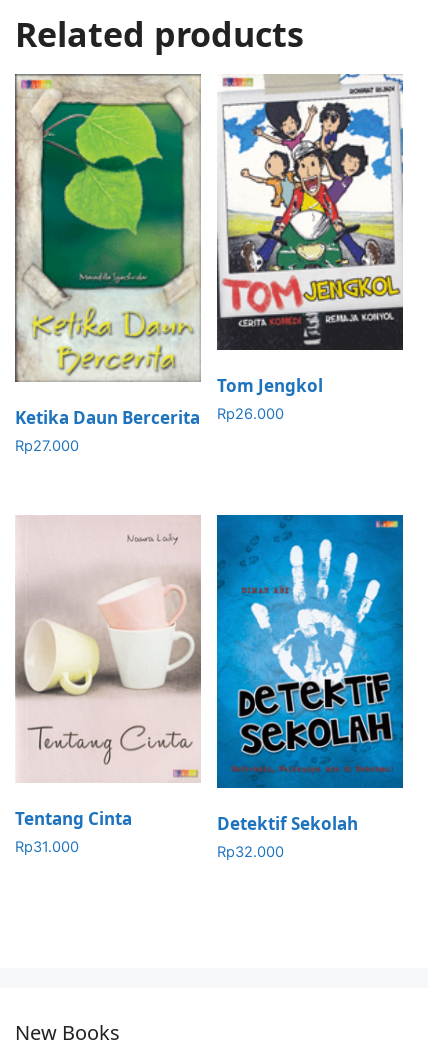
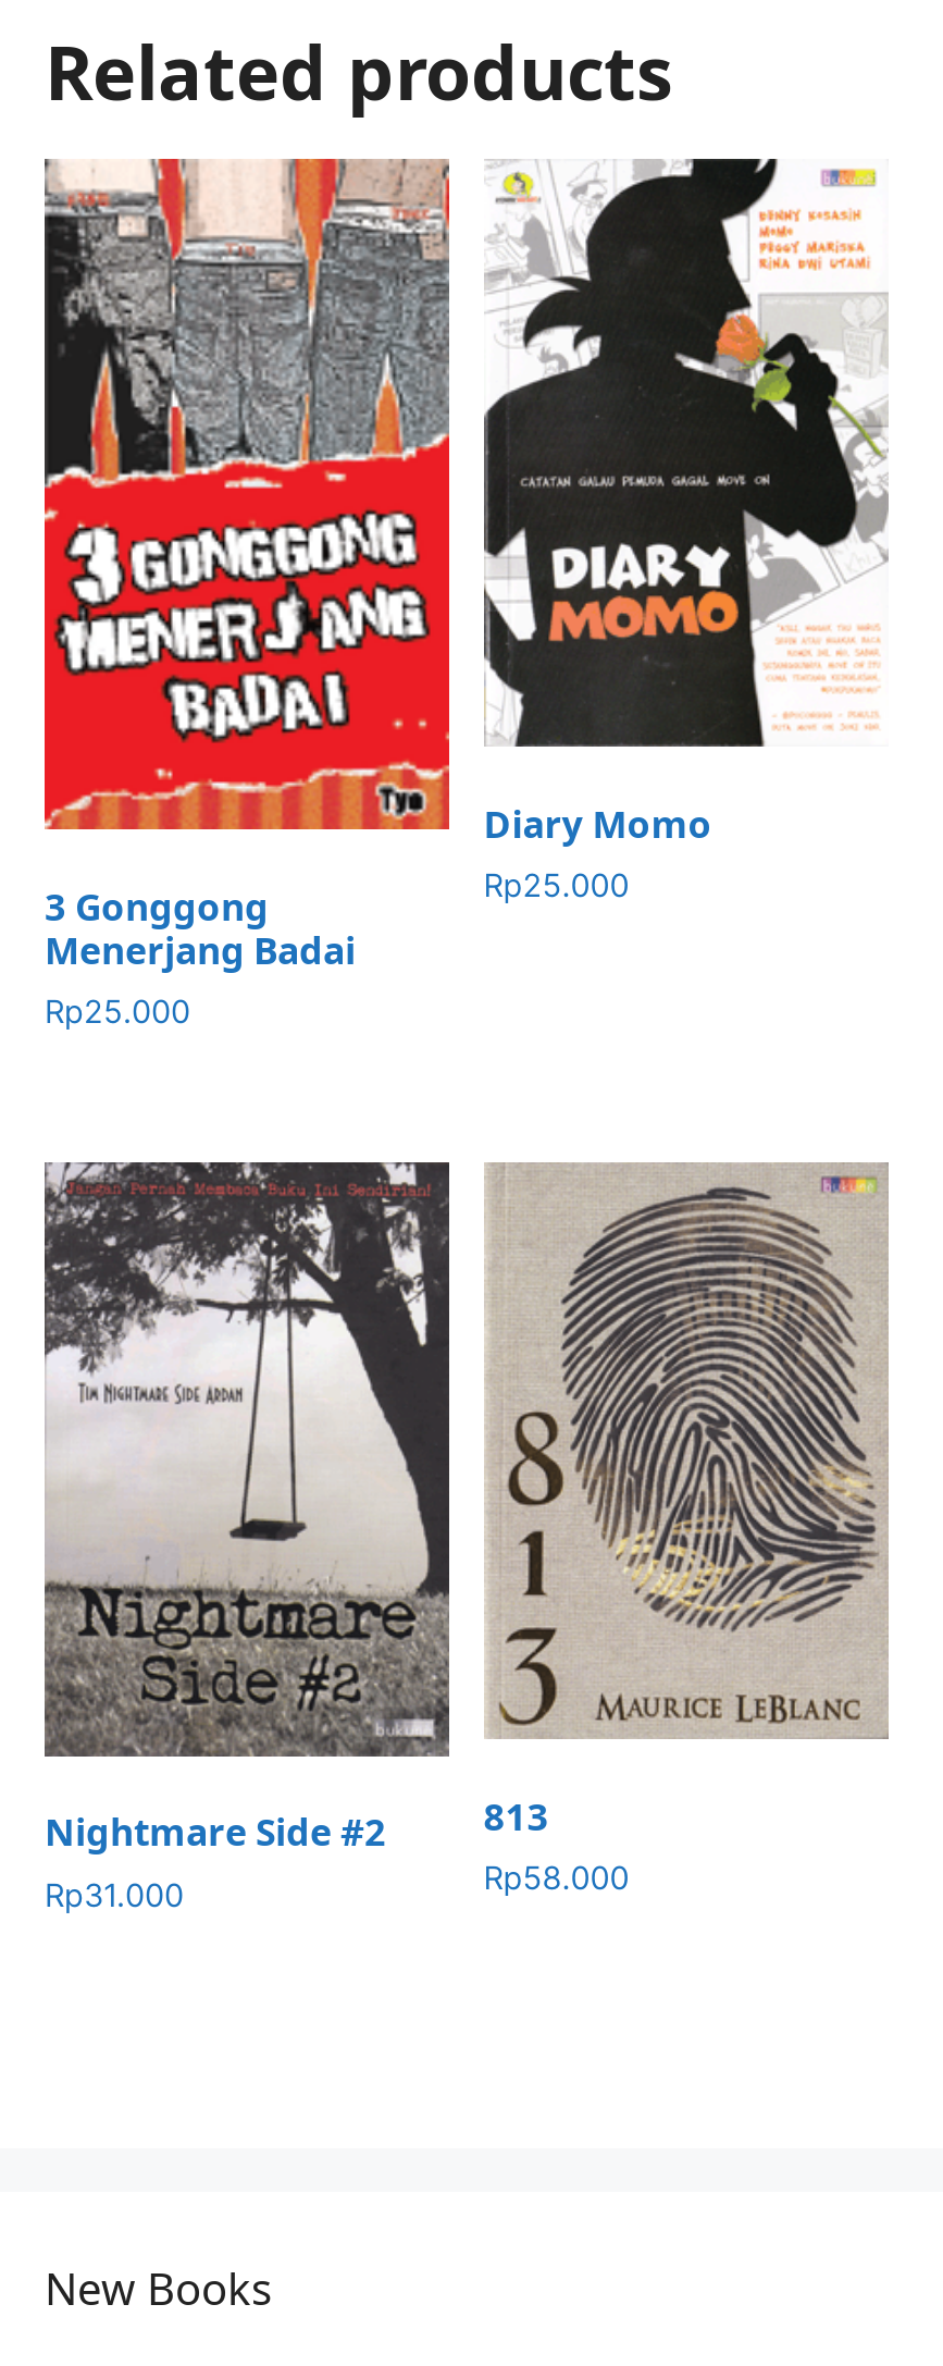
- [image]
- Tom Jengkol
- Rp26.000
+ [image]
+ Diary Momo
+ Rp25.000

- [image]
+ [image]

- Ketika Daun Bercerita
- Rp27.000
+ 3 Gonggong
+ Menerjang Badai
+ Rp25.000

- [image]
- Tentang Cinta
+ [image]
+ Nightmare Side #2

- [image]
- Detektif Sekolah
- Rp32.000
+ [image]
+ 813
+ Rp58.000
